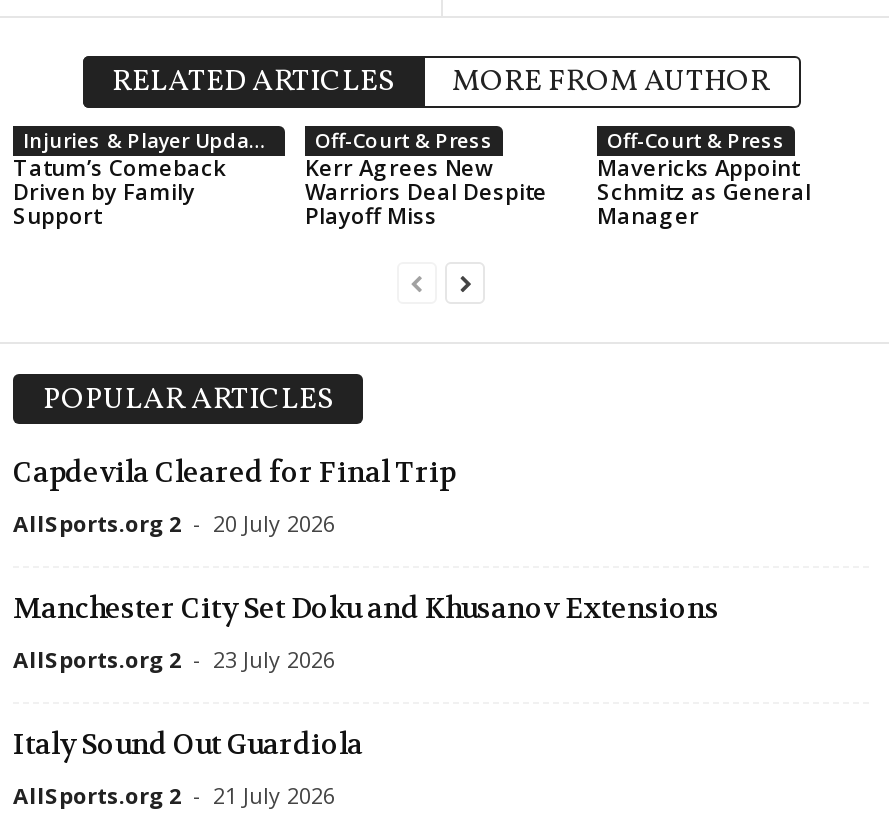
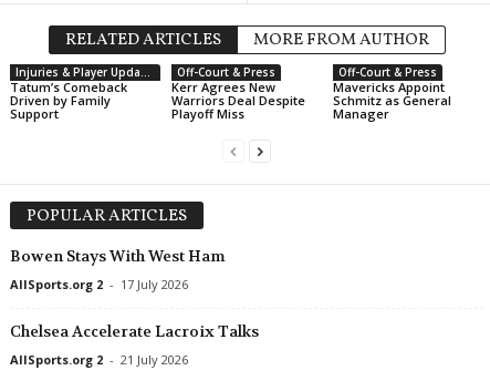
- Capdevila Cleared for Final Trip
- AllSports.org 2 - 20 July 2026
- Manchester City Set Doku and Khusanov Extensions
- AllSports.org 2 - 23 July 2026
- Italy Sound Out Guardiola
+ Bowen Stays With West Ham
+ AllSports.org 2 - 17 July 2026
+ Chelsea Accelerate Lacroix Talks
